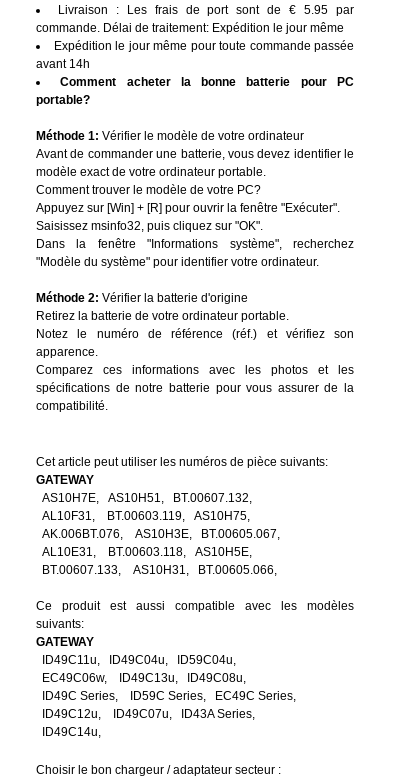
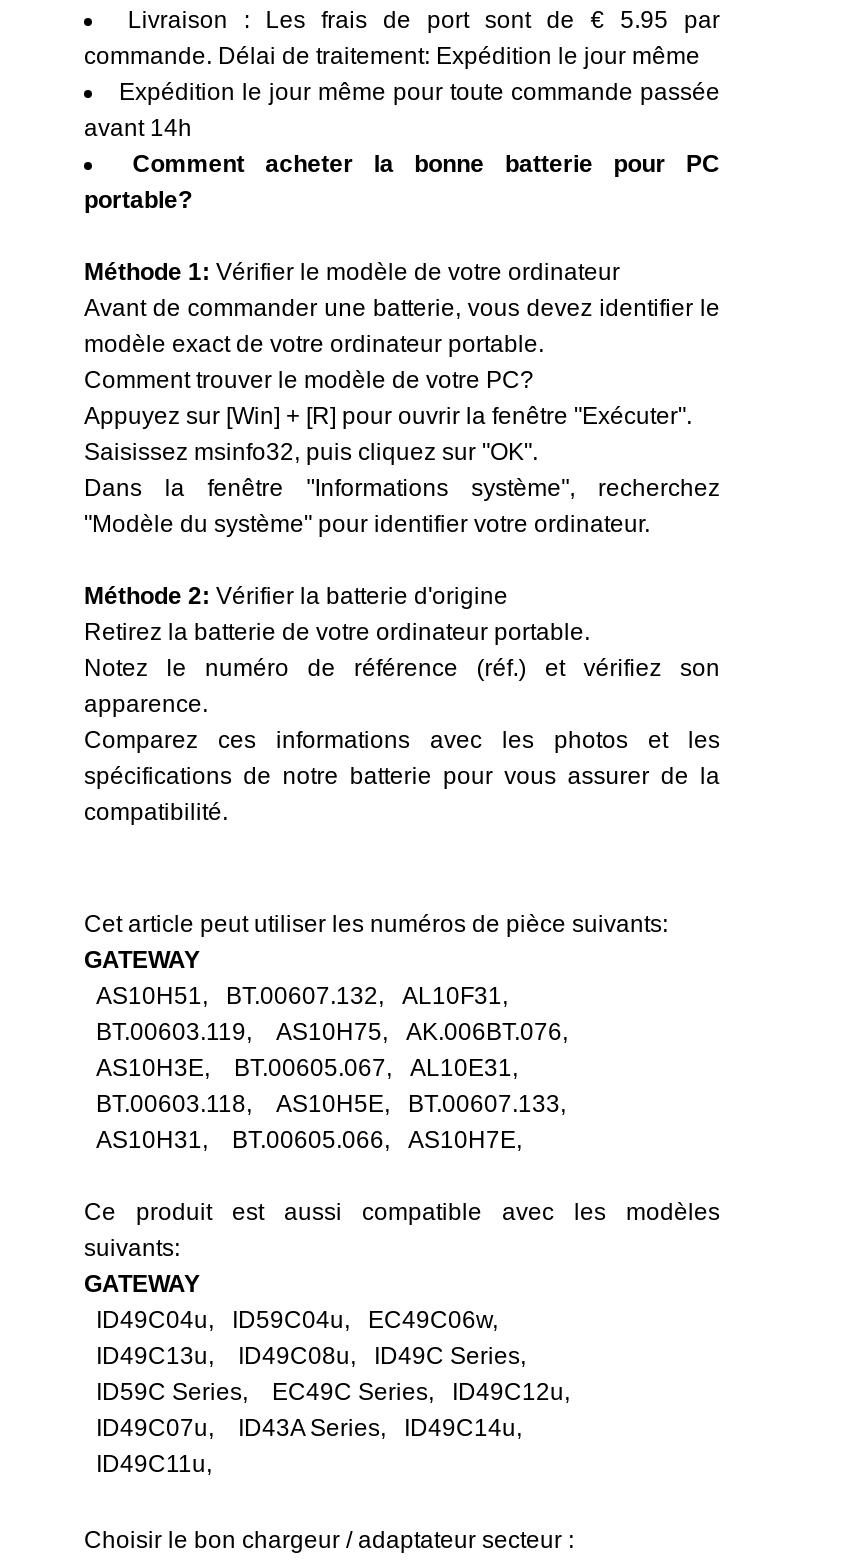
- AS10H7E, AS10H51, BT.00607.132,
- AL10F31, BT.00603.119, AS10H75,
- AK.006BT.076, AS10H3E, BT.00605.067,
- AL10E31, BT.00603.118, AS10H5E,
- BT.00607.133, AS10H31, BT.00605.066,
+ AS10H51, BT.00607.132, AL10F31,
+ BT.00603.119, AS10H75, AK.006BT.076,
+ AS10H3E, BT.00605.067, AL10E31,
+ BT.00603.118, AS10H5E, BT.00607.133,
+ AS10H31, BT.00605.066, AS10H7E,

- ID49C11u, ID49C04u, ID59C04u,
- EC49C06w, ID49C13u, ID49C08u,
- ID49C Series, ID59C Series, EC49C Series,
- ID49C12u, ID49C07u, ID43A Series,
- ID49C14u,
+ ID49C04u, ID59C04u, EC49C06w,
+ ID49C13u, ID49C08u, ID49C Series,
+ ID59C Series, EC49C Series, ID49C12u,
+ ID49C07u, ID43A Series, ID49C14u,
+ ID49C11u,
